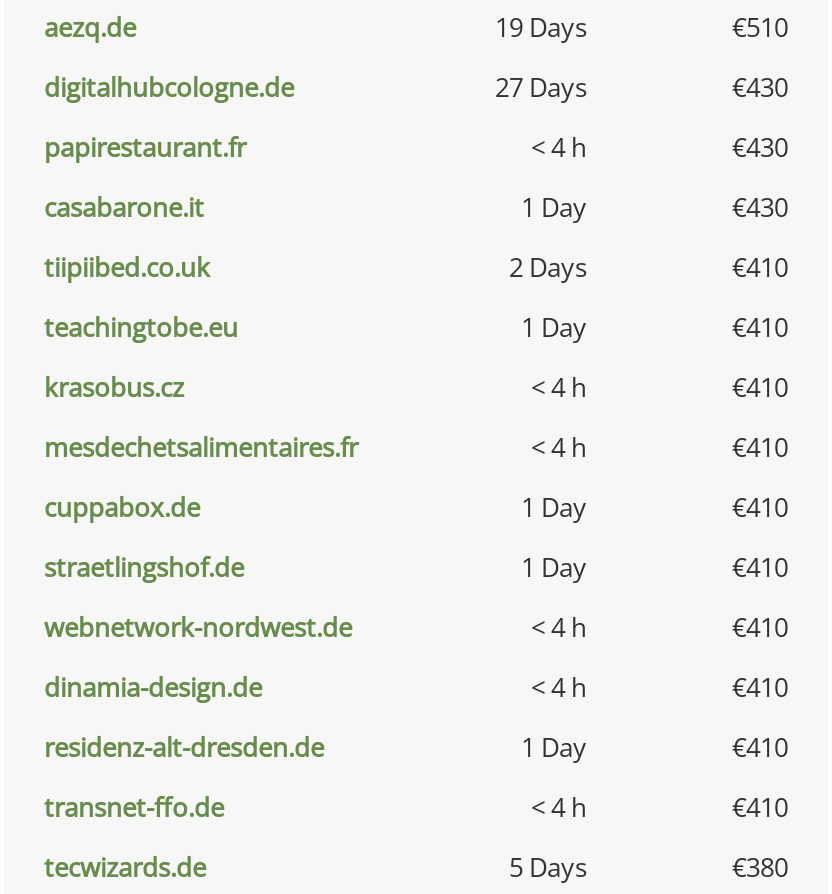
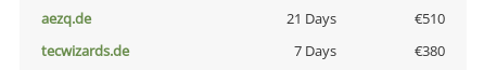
- 19 Days
+ 21 Days

- digitalhubcologne.de
- 27 Days
- €430
- papirestaurant.fr
- < 4 h
- €430
- casabarone.it
- 1 Day
- €430
- tiipiibed.co.uk
- 2 Days
- €410
- teachingtobe.eu
- 1 Day
- €410
- krasobus.cz
- < 4 h
- €410
- mesdechetsalimentaires.fr
- < 4 h
- €410
- cuppabox.de
- 1 Day
- €410
- straetlingshof.de
- 1 Day
- €410
- webnetwork-nordwest.de
- < 4 h
- €410
- dinamia-design.de
- < 4 h
- €410
- residenz-alt-dresden.de
- 1 Day
- €410
- transnet-ffo.de
- < 4 h
- €410

- 5 Days
+ 7 Days
